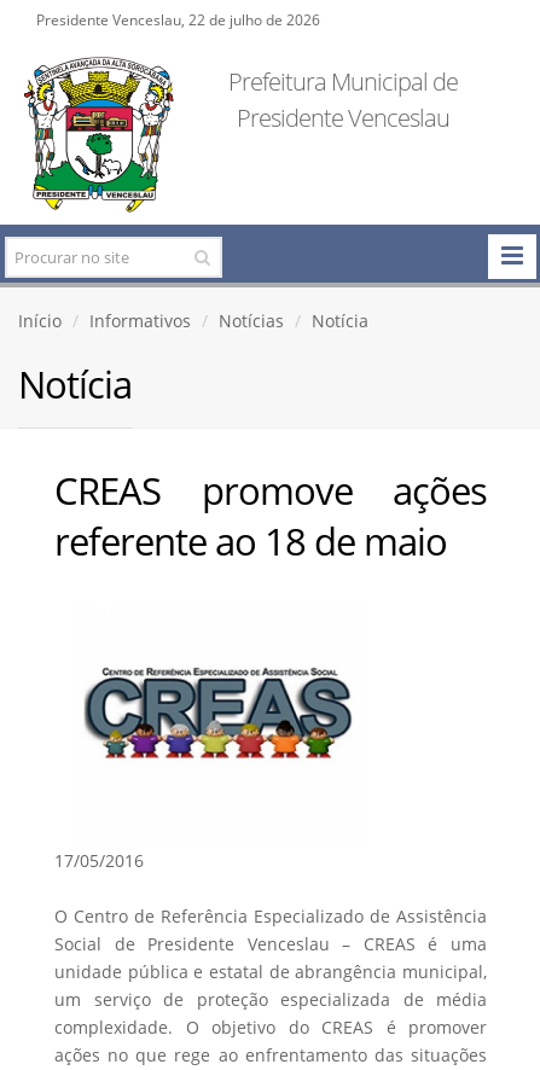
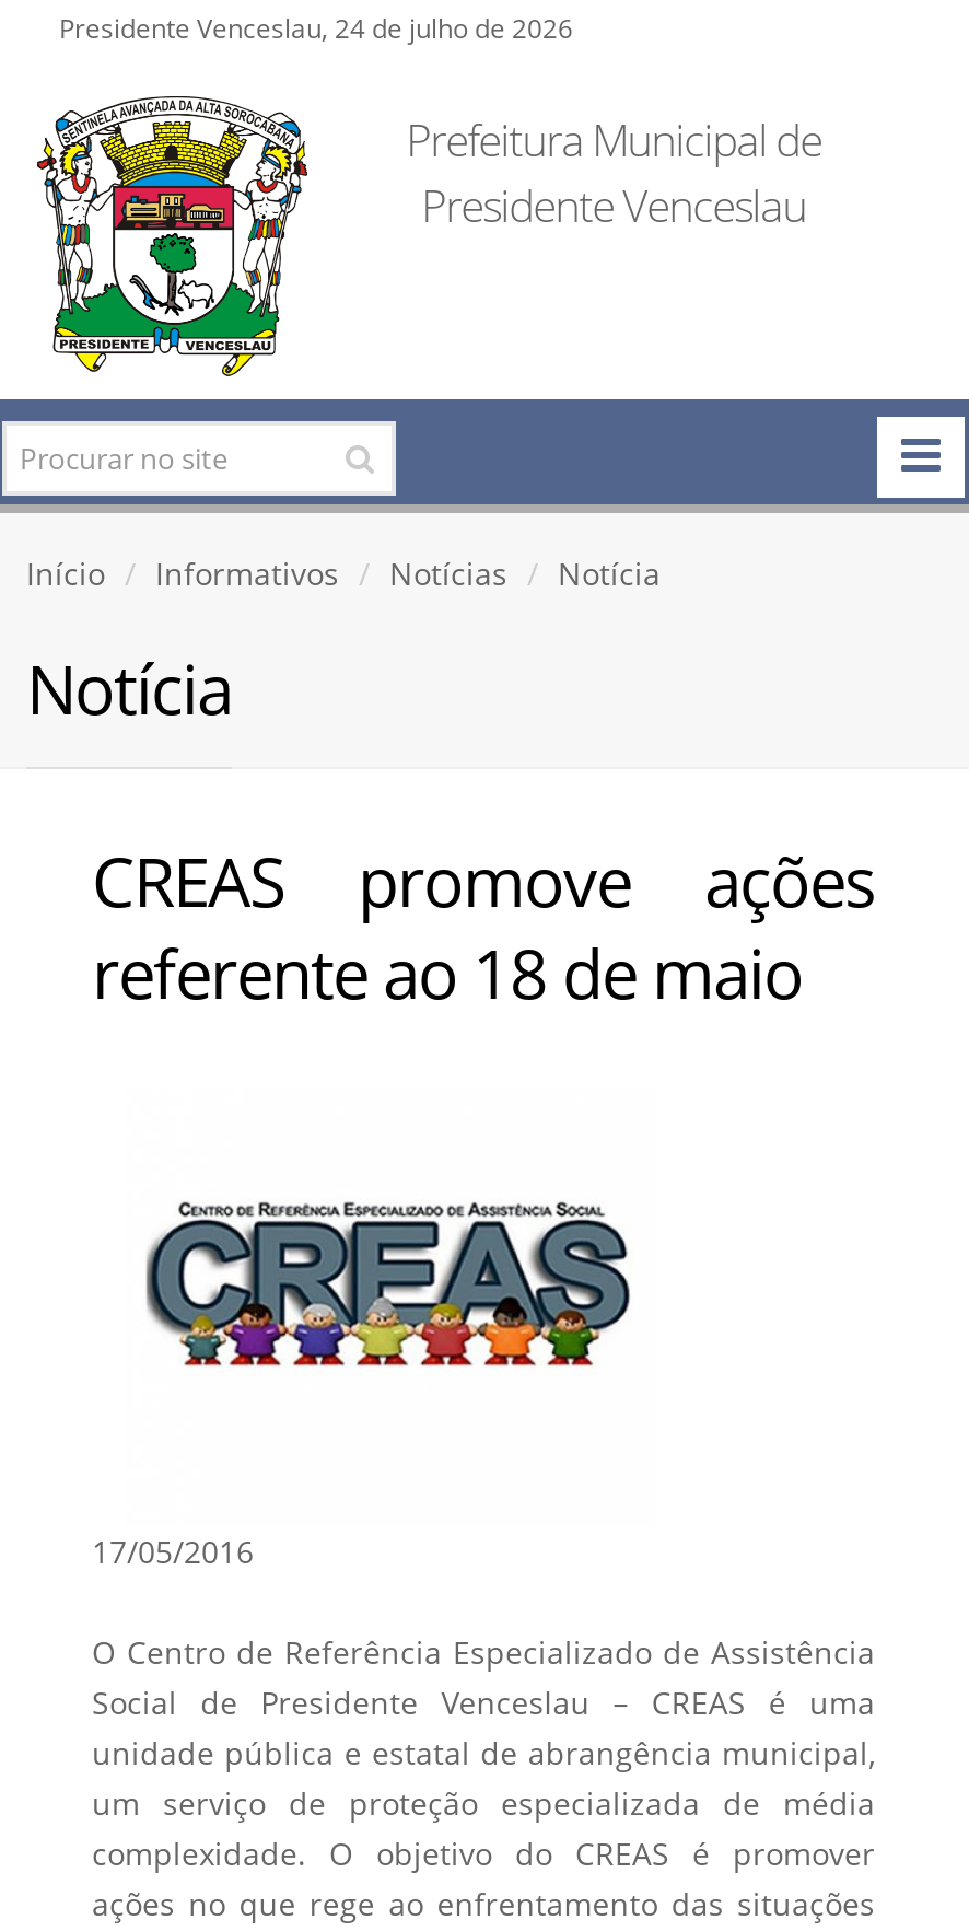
- Presidente Venceslau, 22 de julho de 2026
+ Presidente Venceslau, 24 de julho de 2026
